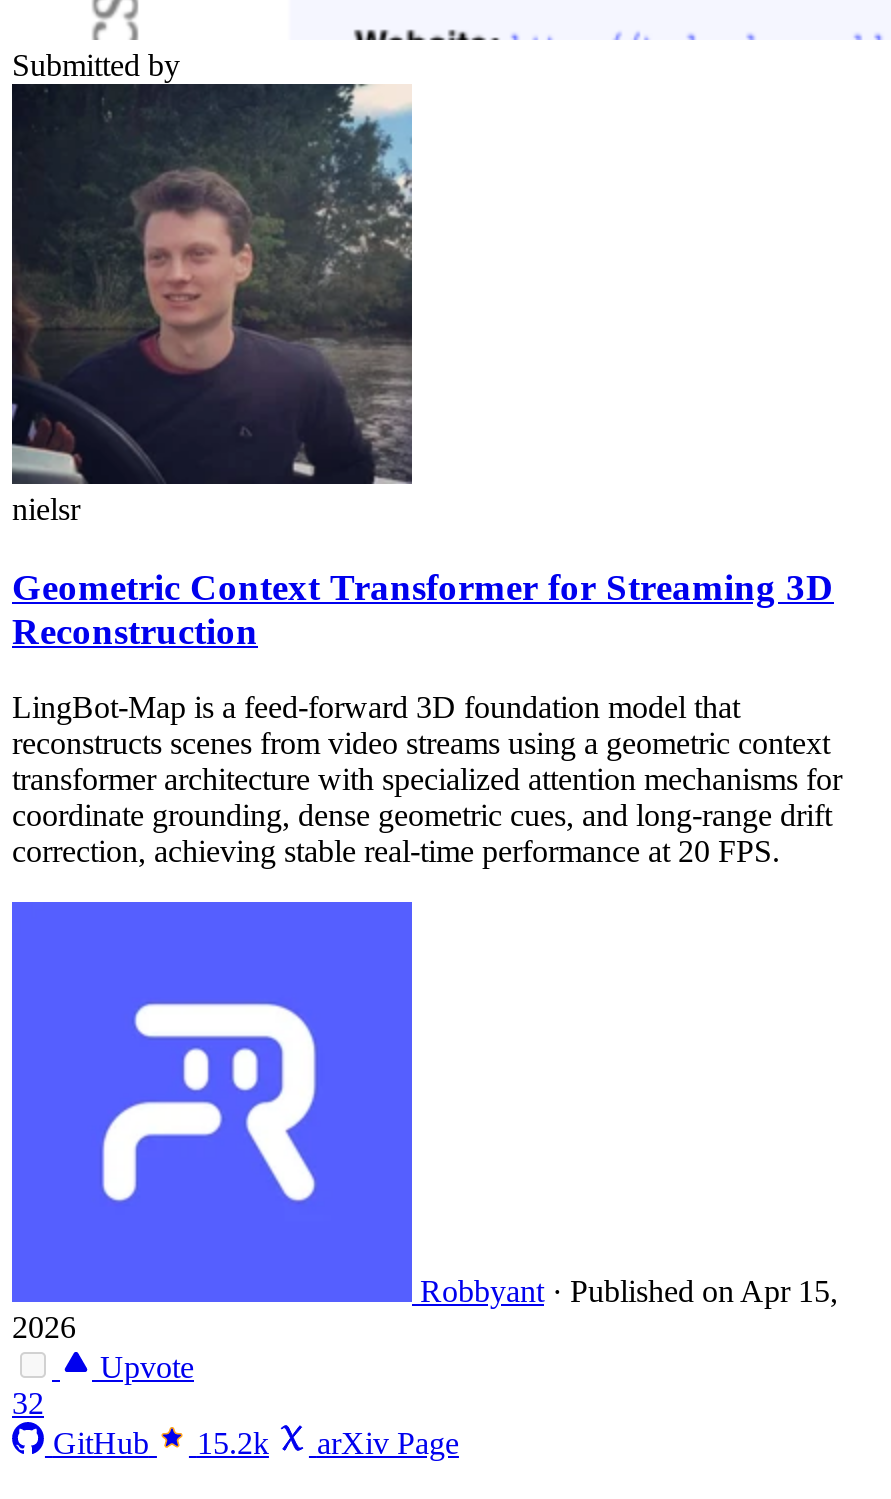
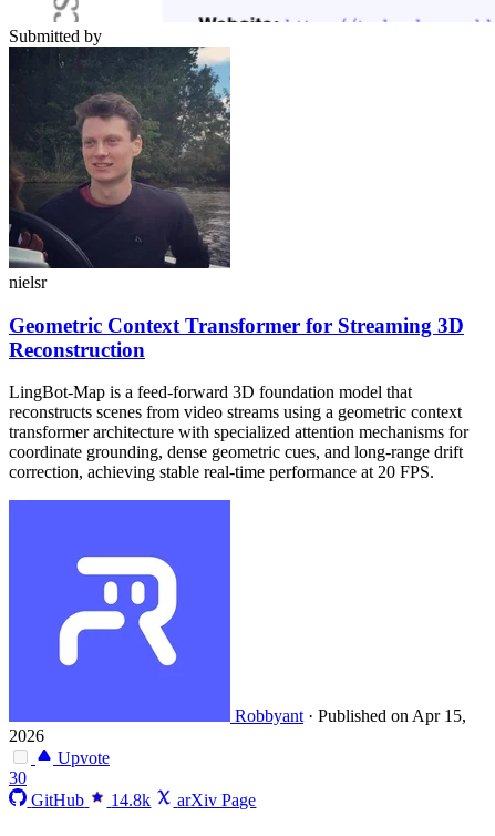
- 32
+ 30

- GitHub 15.2k arXiv Page
+ GitHub 14.8k arXiv Page
